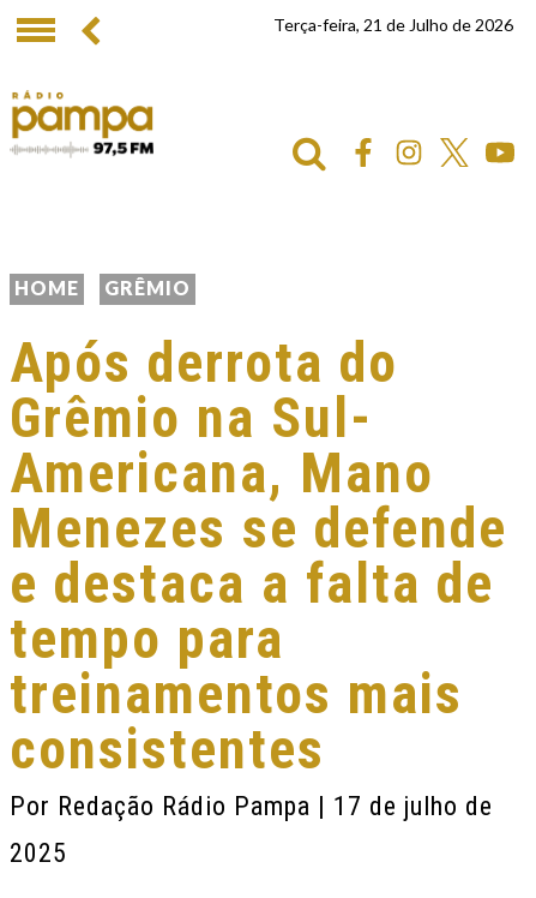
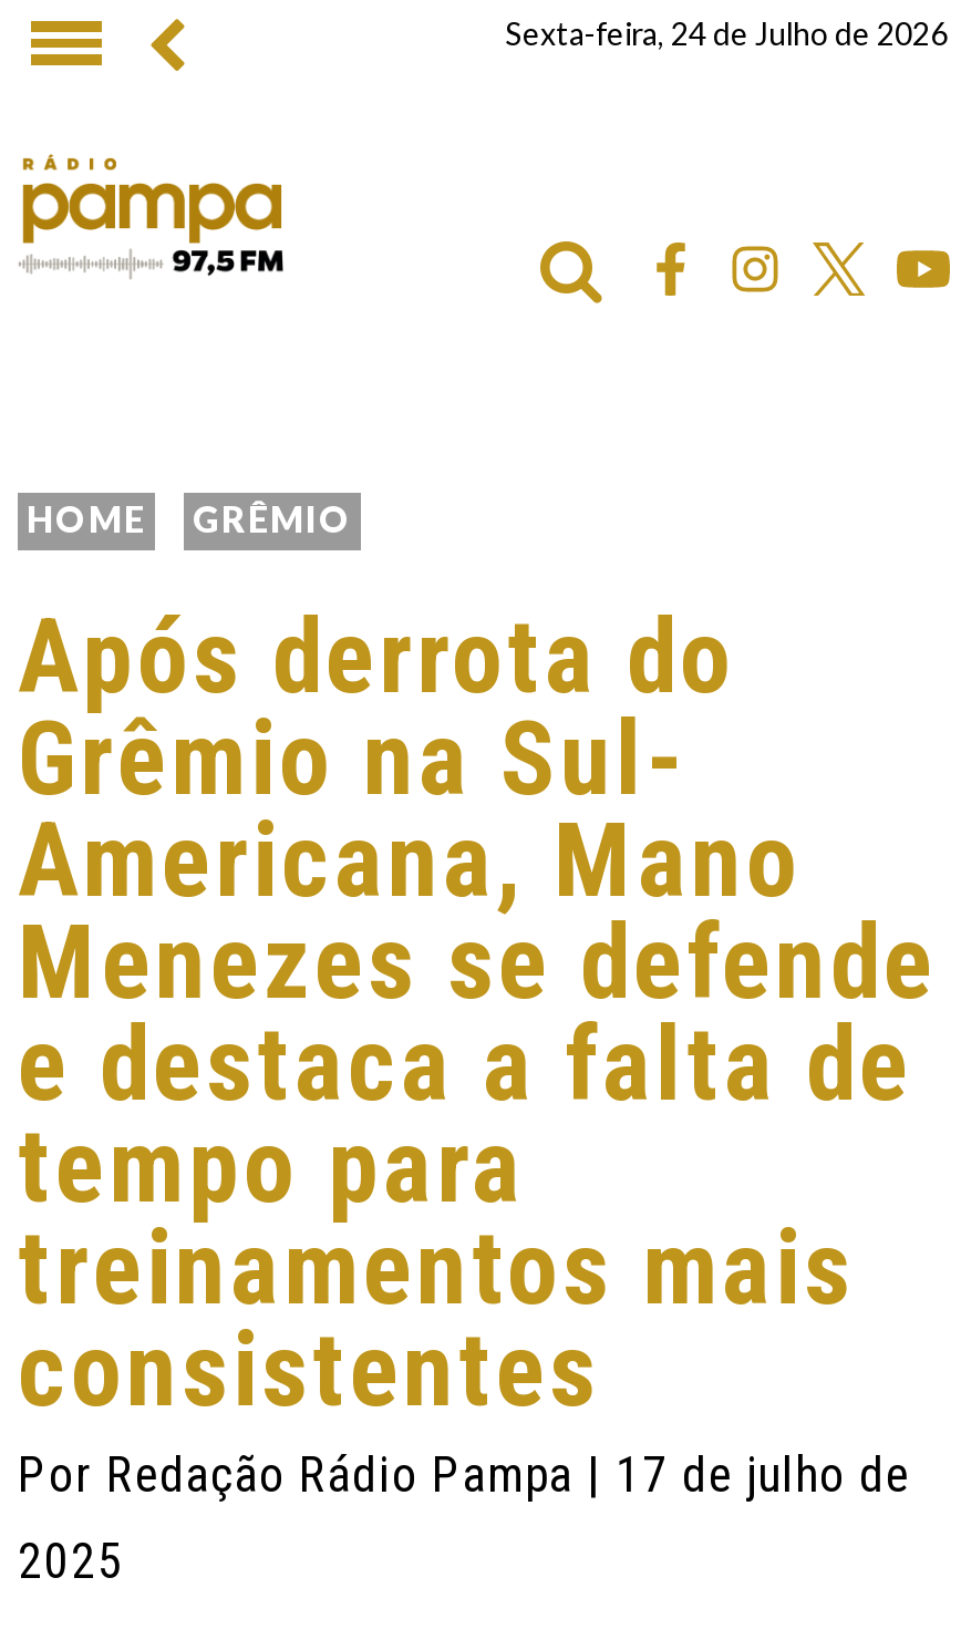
- Terça-feira, 21 de Julho de 2026
+ Sexta-feira, 24 de Julho de 2026
